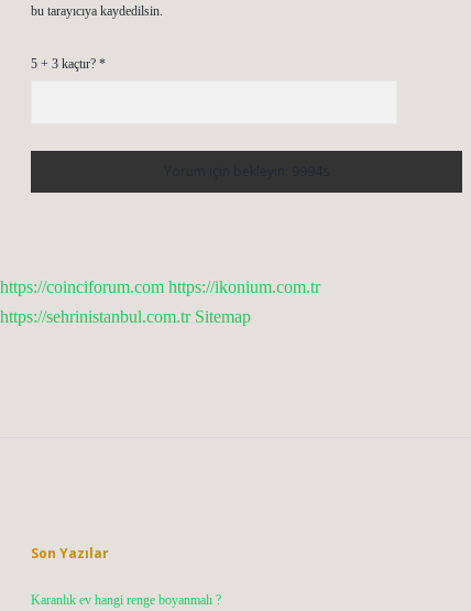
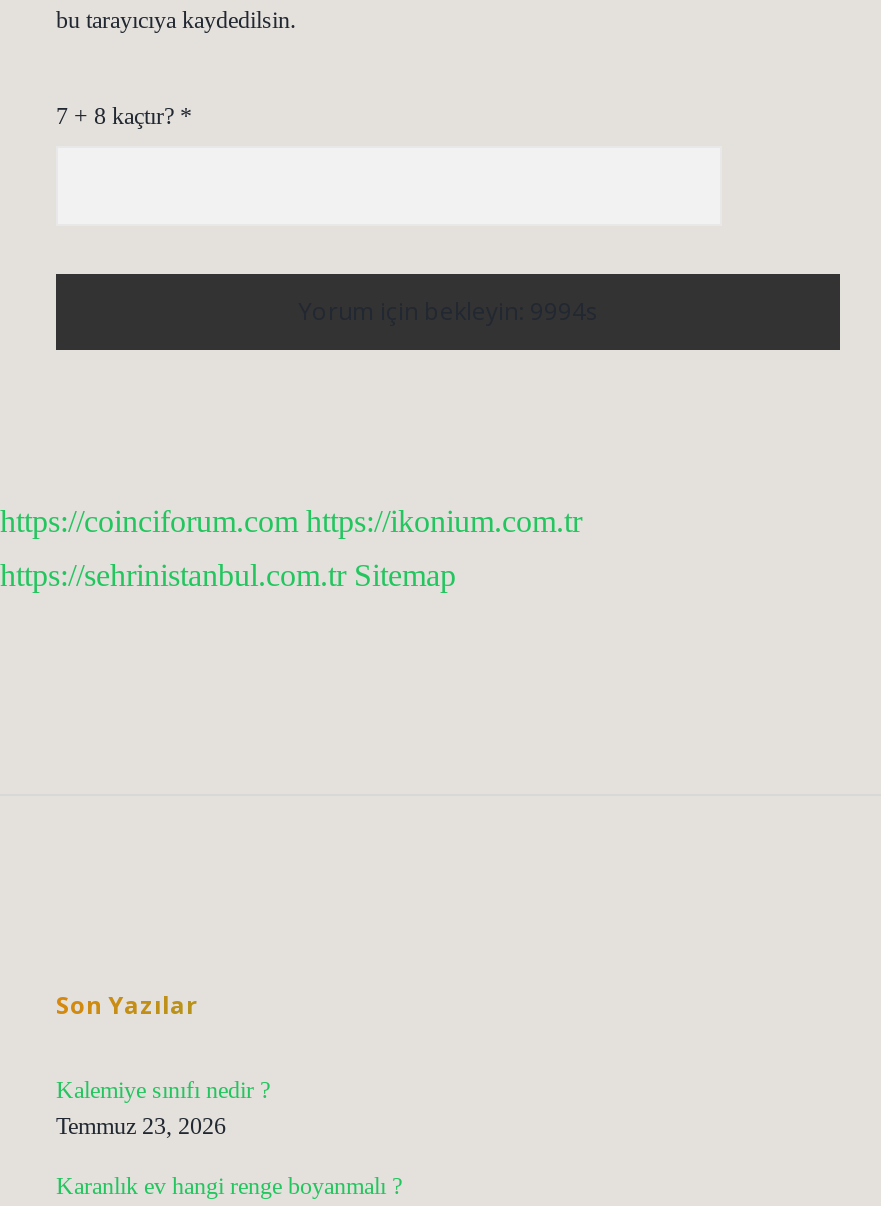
- 5 + 3 kaçtır? *
+ 7 + 8 kaçtır? *

+ Kalemiye sınıfı nedir ?
+ Temmuz 23, 2026
